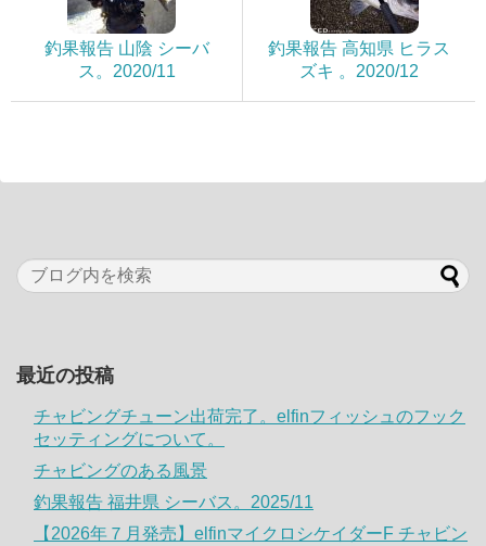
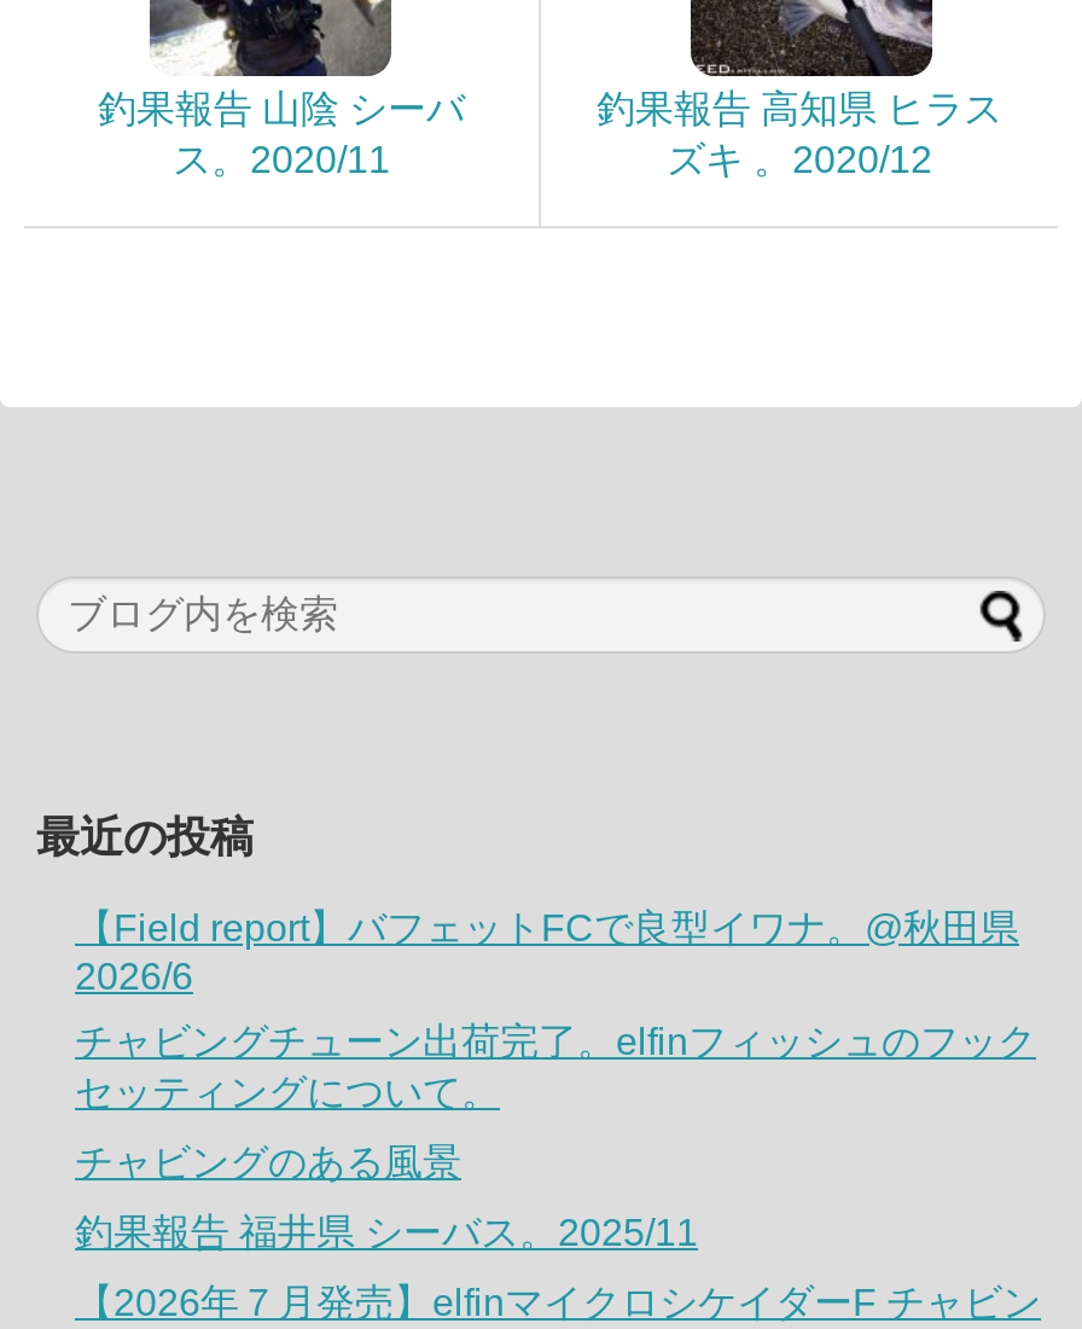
+ 【Field report】バフェットFCで良型イワナ。@秋田県
+ 2026/6
